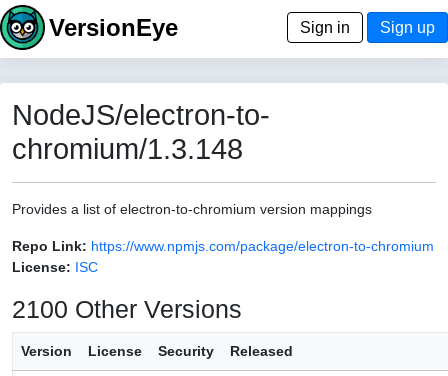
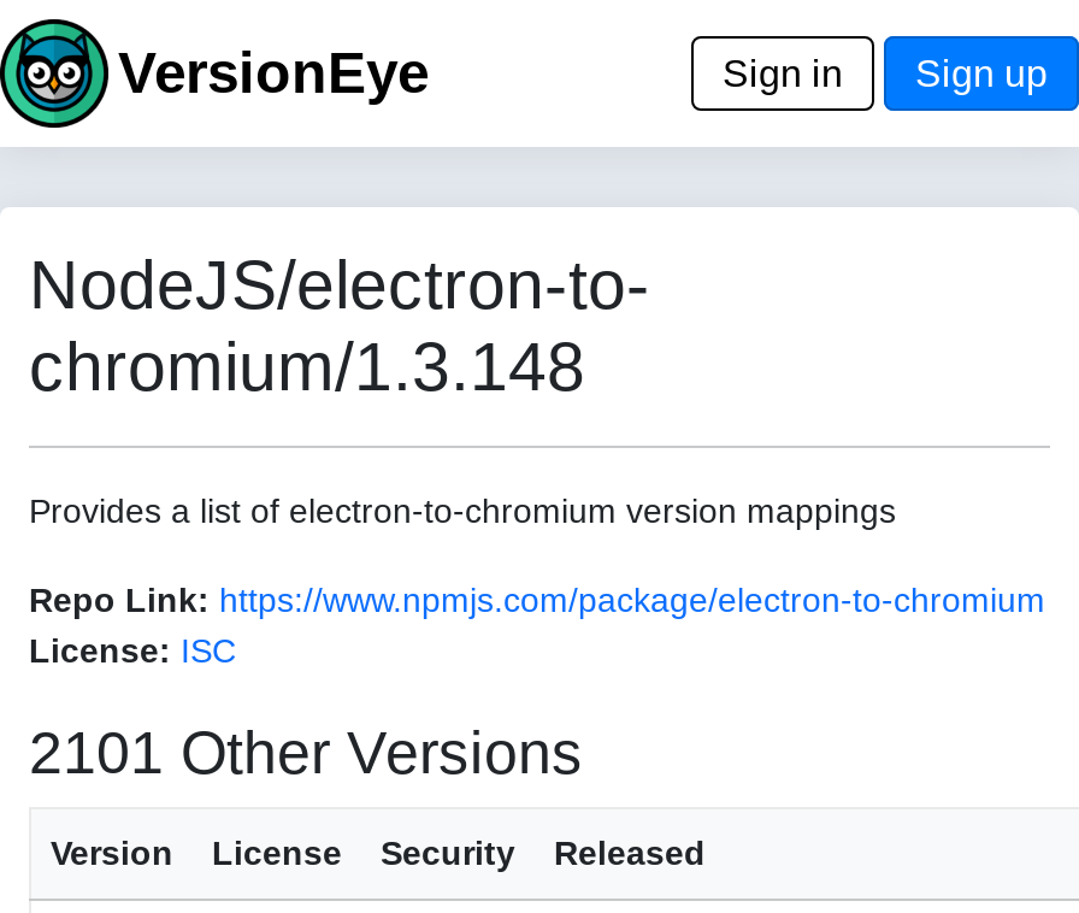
- 2100 Other Versions
+ 2101 Other Versions
